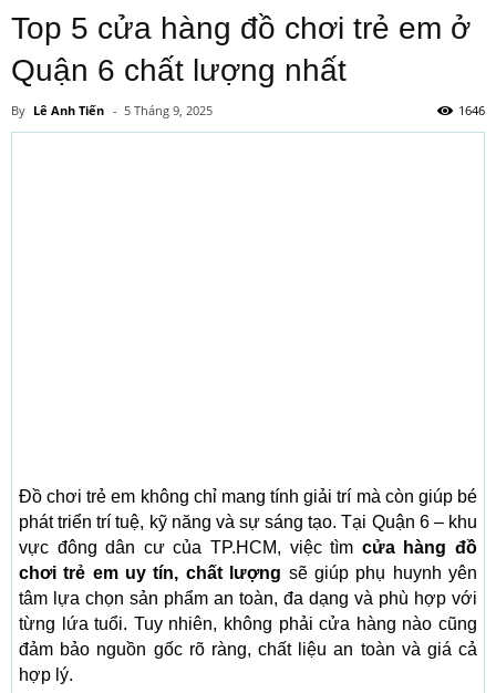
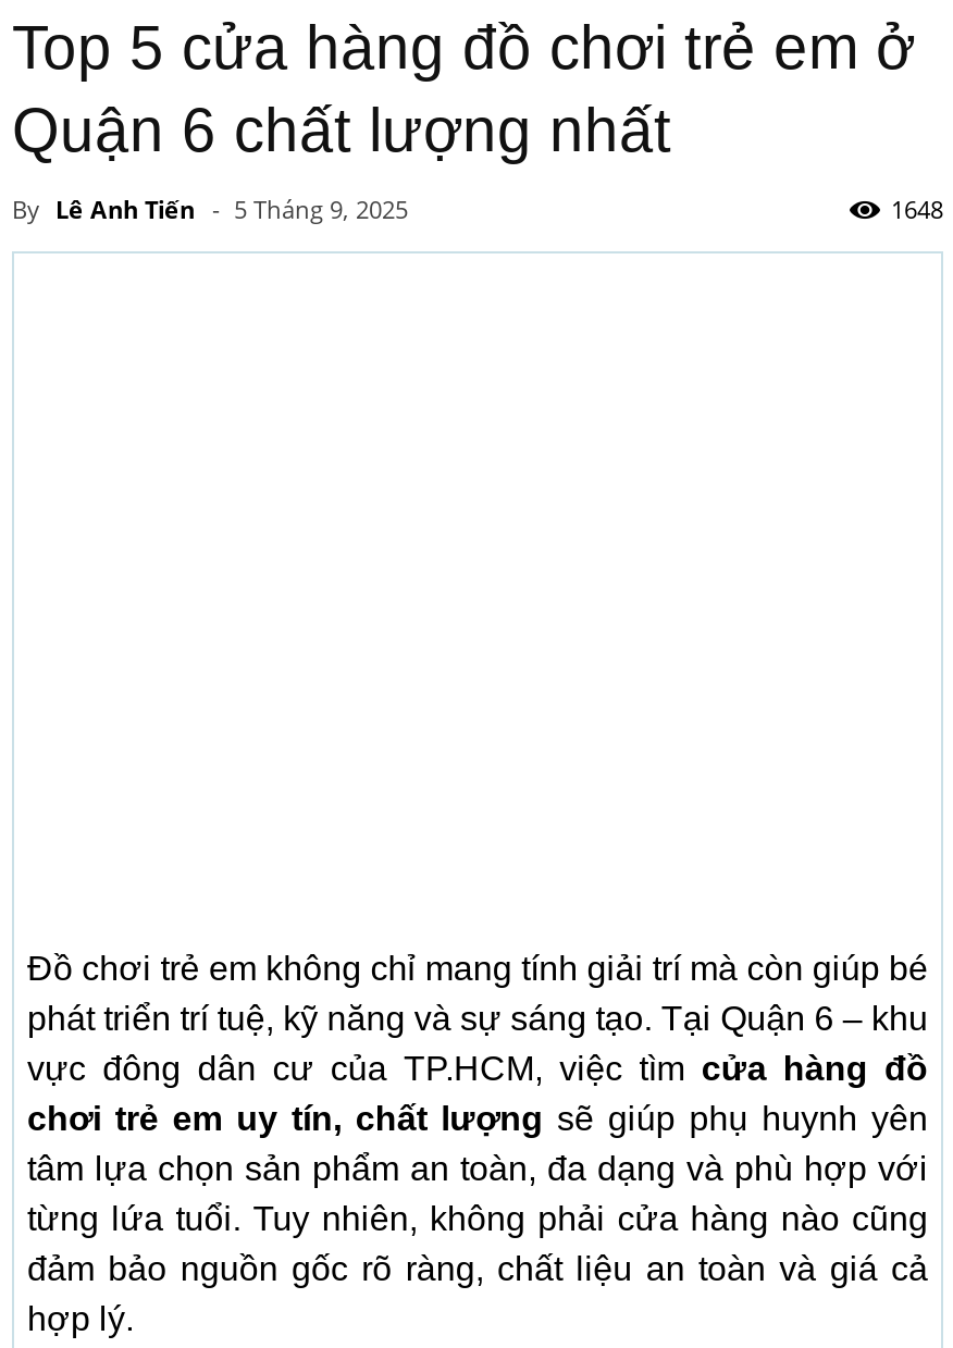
- 1646
+ 1648
